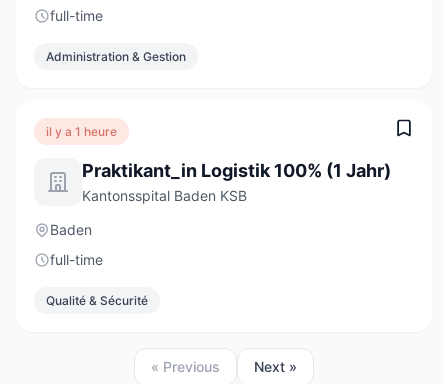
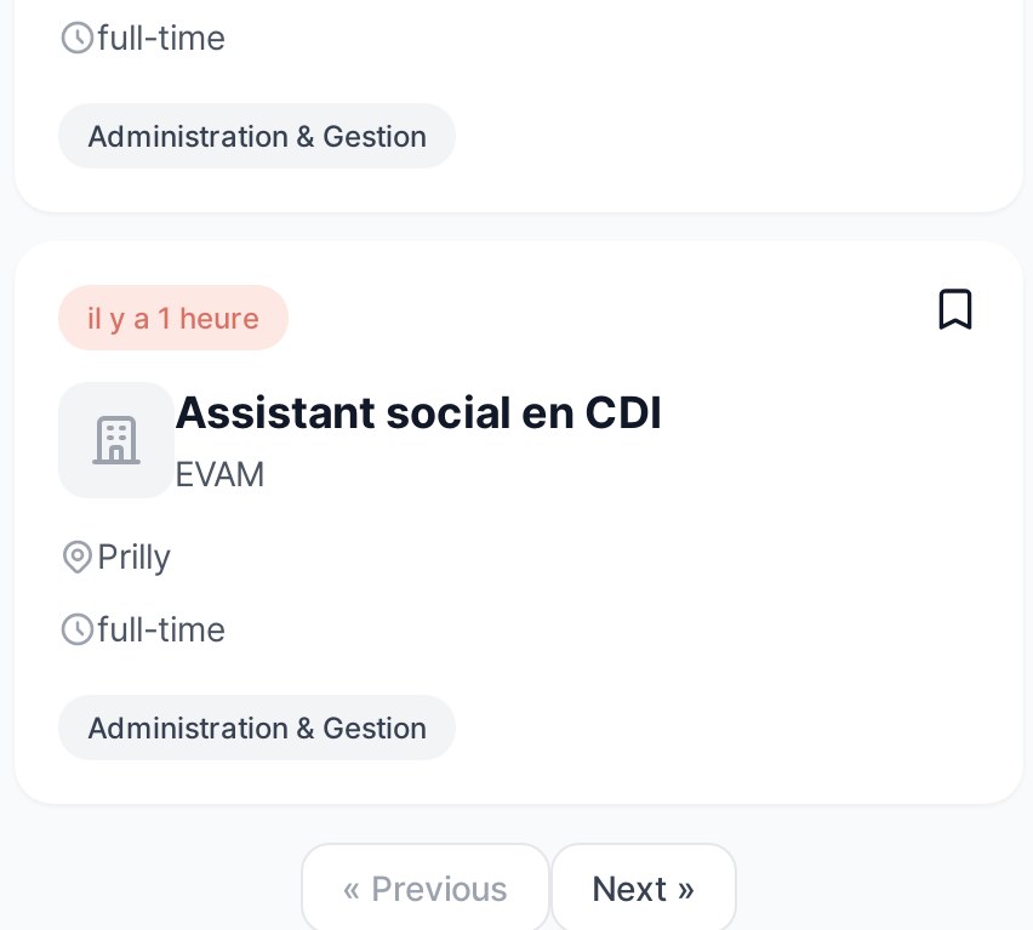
- Praktikant_in Logistik 100% (1 Jahr)
- Kantonsspital Baden KSB
+ Assistant social en CDI
+ EVAM

- Baden
+ Prilly

- Qualité & Sécurité
+ Administration & Gestion
